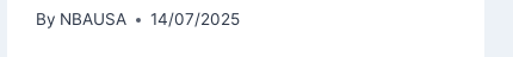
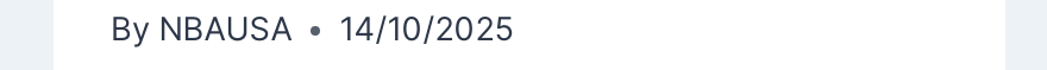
- By NBAUSA 14/07/2025
+ By NBAUSA 14/10/2025
